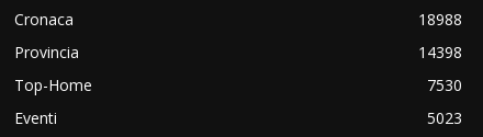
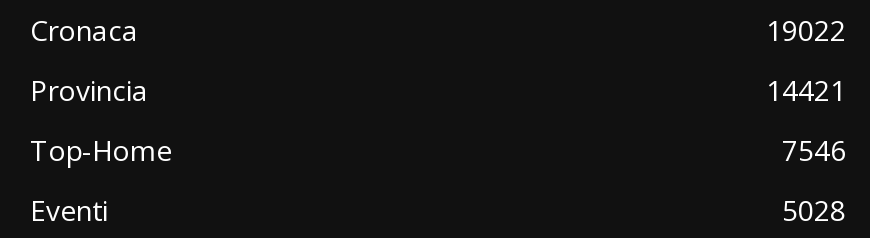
- 18988
+ 19022

- 14398
+ 14421

- 7530
+ 7546

- 5023
+ 5028
